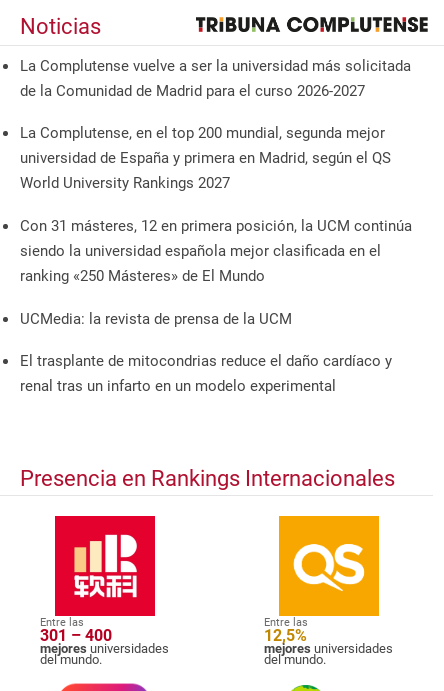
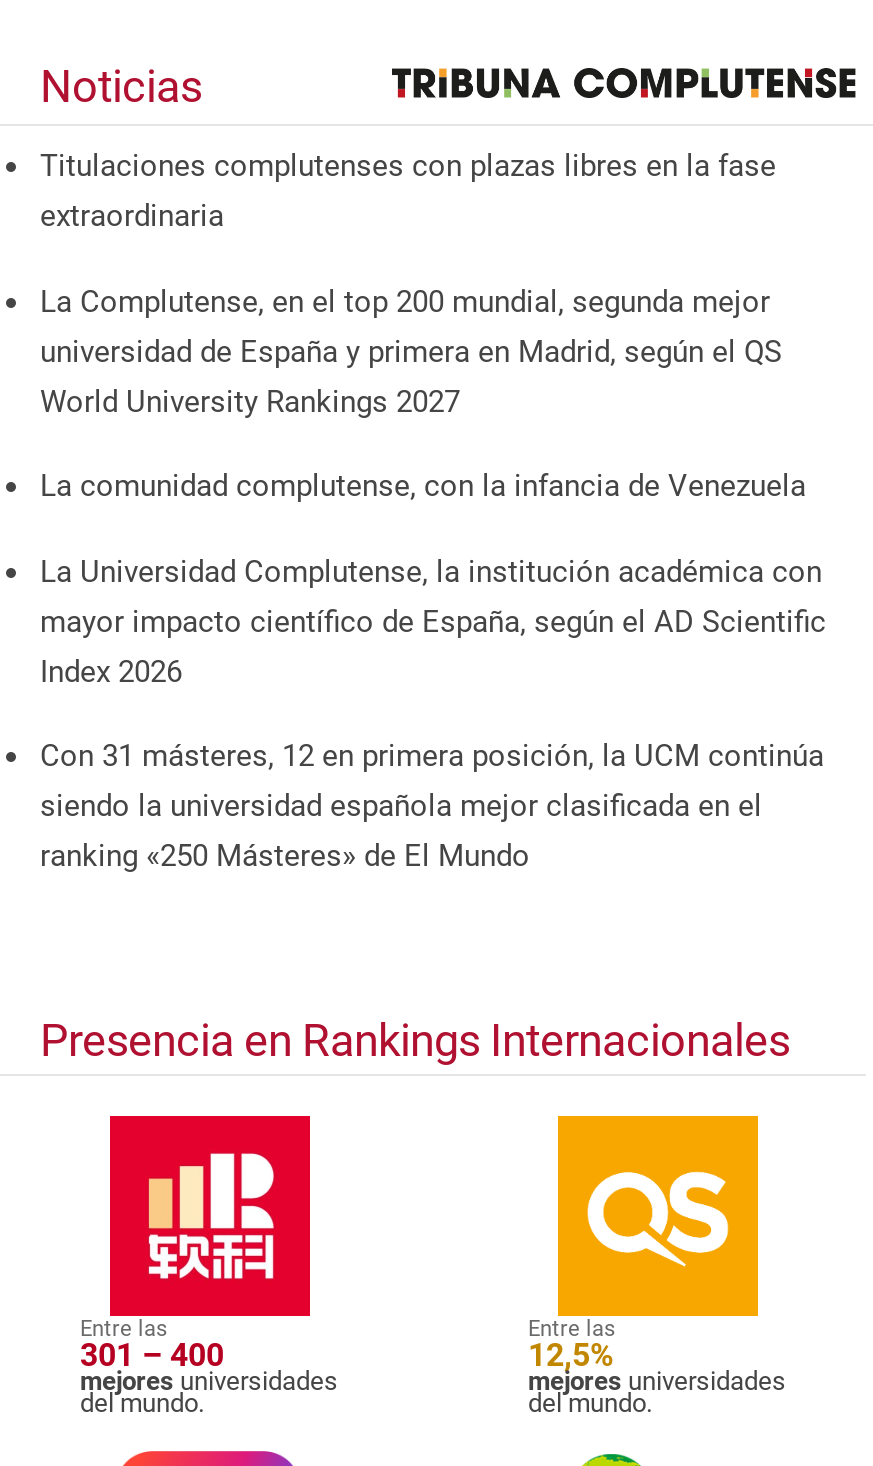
- La Complutense vuelve a ser la universidad más solicitada
- de la Comunidad de Madrid para el curso 2026-2027
+ Titulaciones complutenses con plazas libres en la fase
+ extraordinaria

+ La comunidad complutense, con la infancia de Venezuela
+ La Universidad Complutense, la institución académica con
+ mayor impacto científico de España, según el AD Scientific
+ Index 2026

moved down: Con 31 másteres, 12 en primera posición, la UCM continúa | siendo la universidad española mejor clasificada en el | ranking «250 Másteres» de El Mundo

- UCMedia: la revista de prensa de la UCM
- El trasplante de mitocondrias reduce el daño cardíaco y
- renal tras un infarto en un modelo experimental
